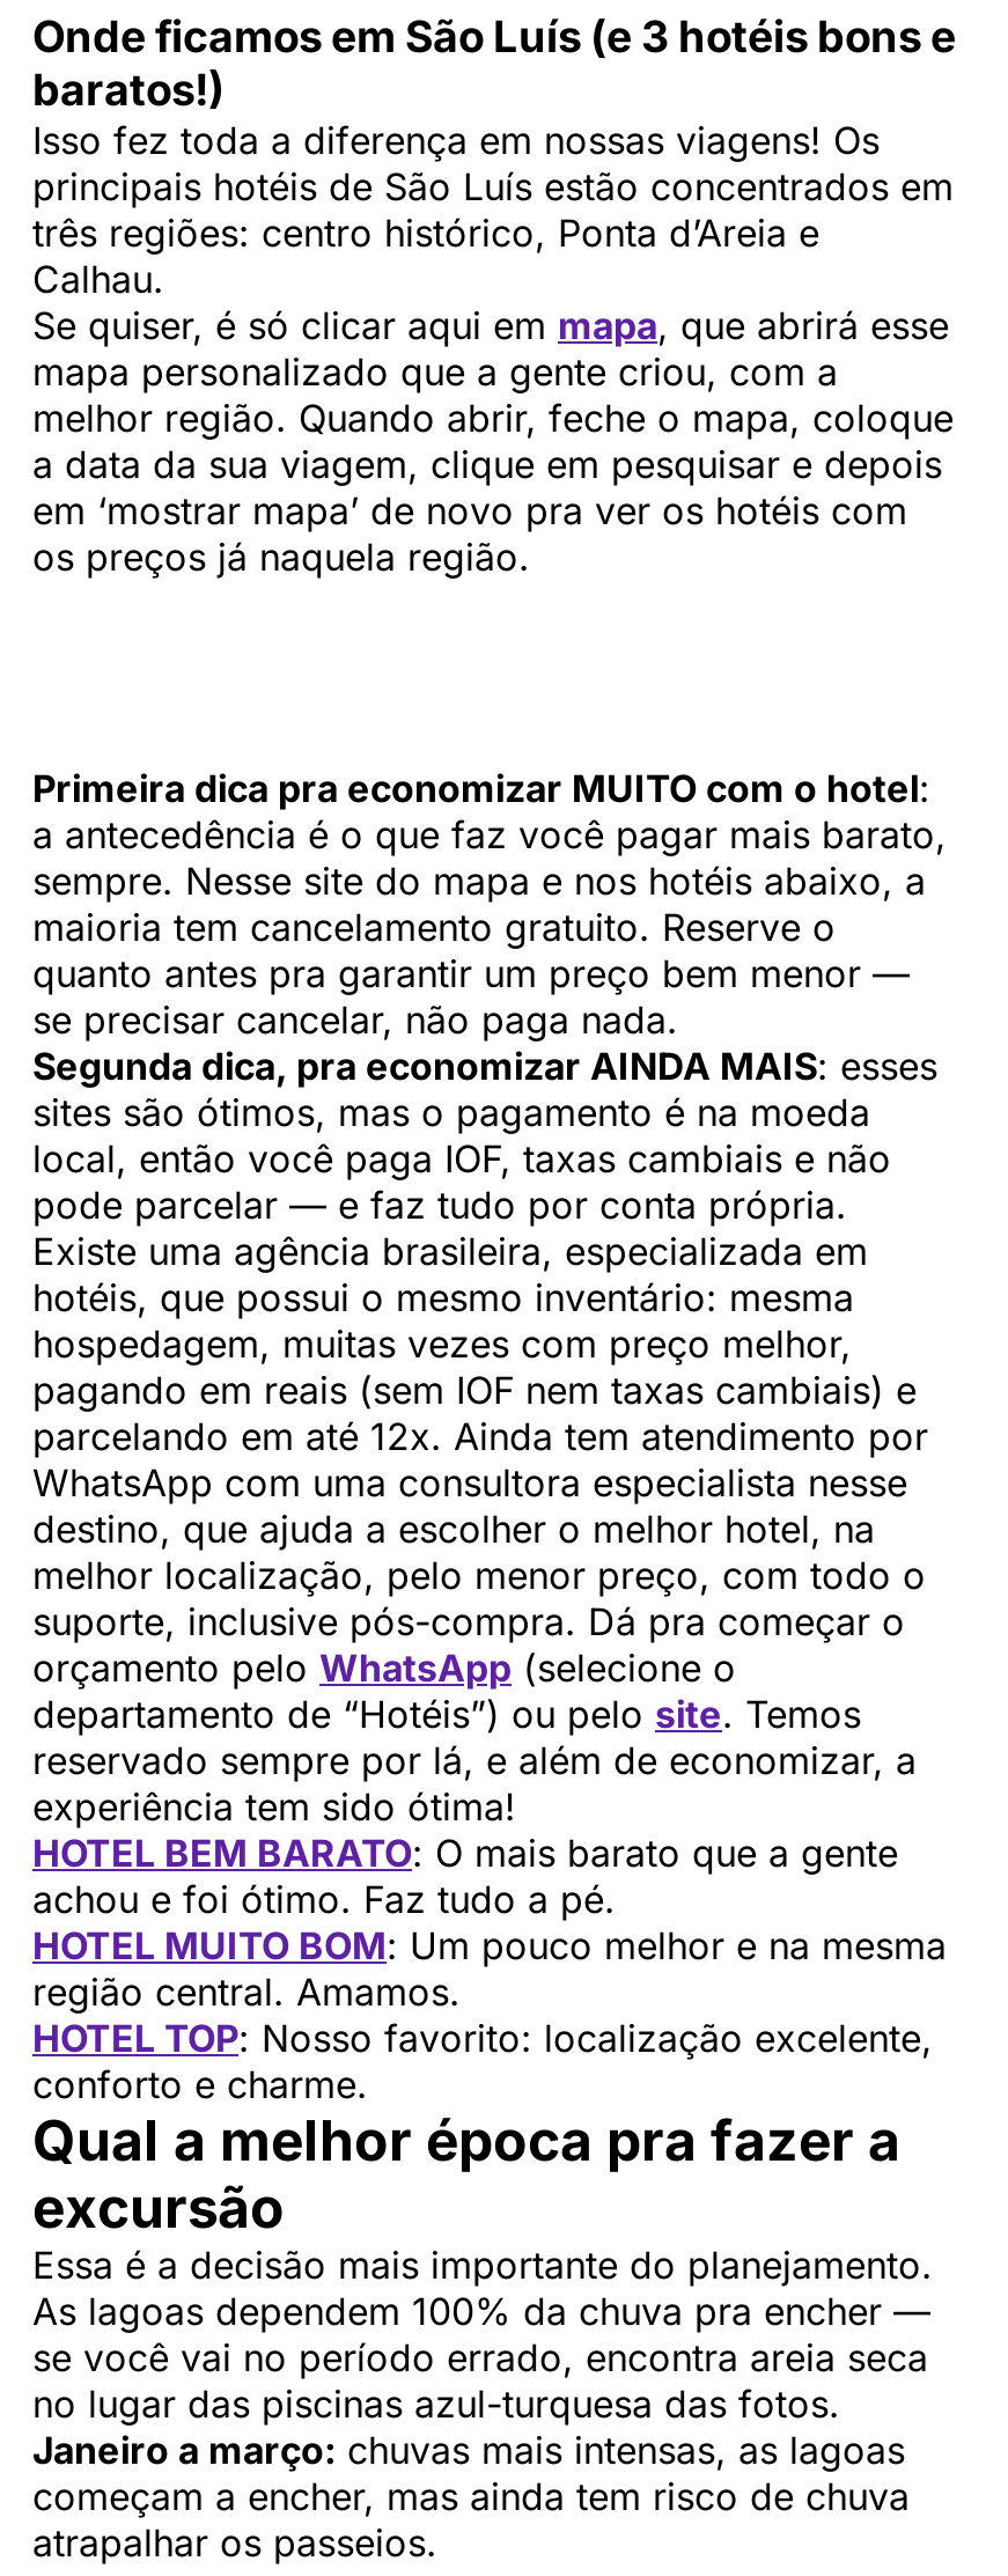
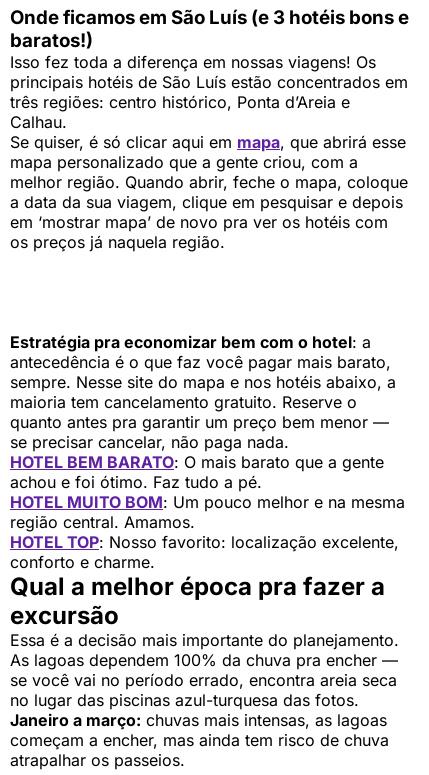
- Primeira dica pra economizar MUITO com o hotel:
- a antecedência é o que faz você pagar mais barato,
+ Estratégia pra economizar bem com o hotel: a
+ antecedência é o que faz você pagar mais barato,

- Segunda dica, pra economizar AINDA MAIS: esses
- sites são ótimos, mas o pagamento é na moeda
- local, então você paga IOF, taxas cambiais e não
- pode parcelar — e faz tudo por conta própria.
- Existe uma agência brasileira, especializada em
- hotéis, que possui o mesmo inventário: mesma
- hospedagem, muitas vezes com preço melhor,
- pagando em reais (sem IOF nem taxas cambiais) e
- parcelando em até 12x. Ainda tem atendimento por
- WhatsApp com uma consultora especialista nesse
- destino, que ajuda a escolher o melhor hotel, na
- melhor localização, pelo menor preço, com todo o
- suporte, inclusive pós-compra. Dá pra começar o
- orçamento pelo WhatsApp (selecione o
- departamento de “Hotéis”) ou pelo site. Temos
- reservado sempre por lá, e além de economizar, a
- experiência tem sido ótima!
